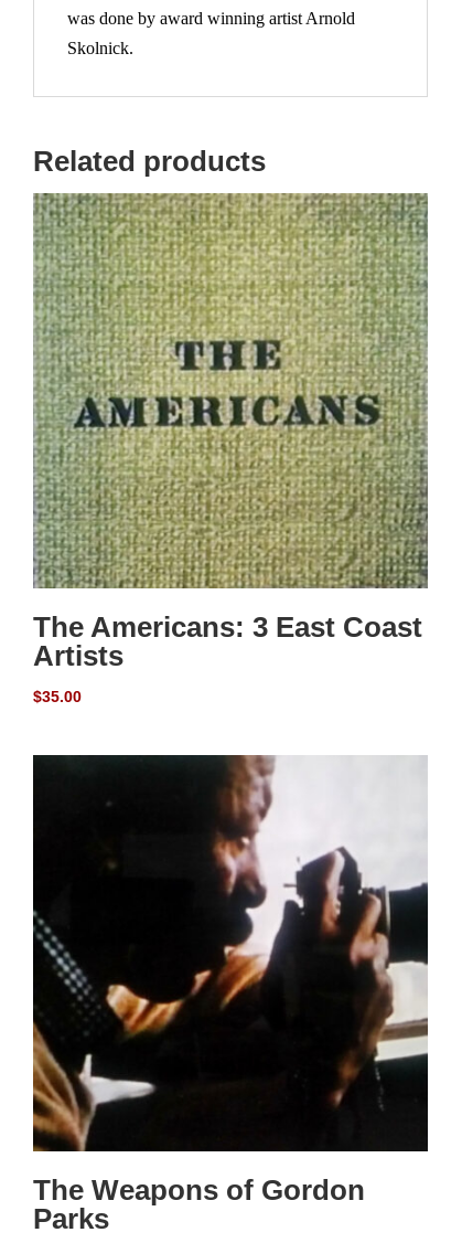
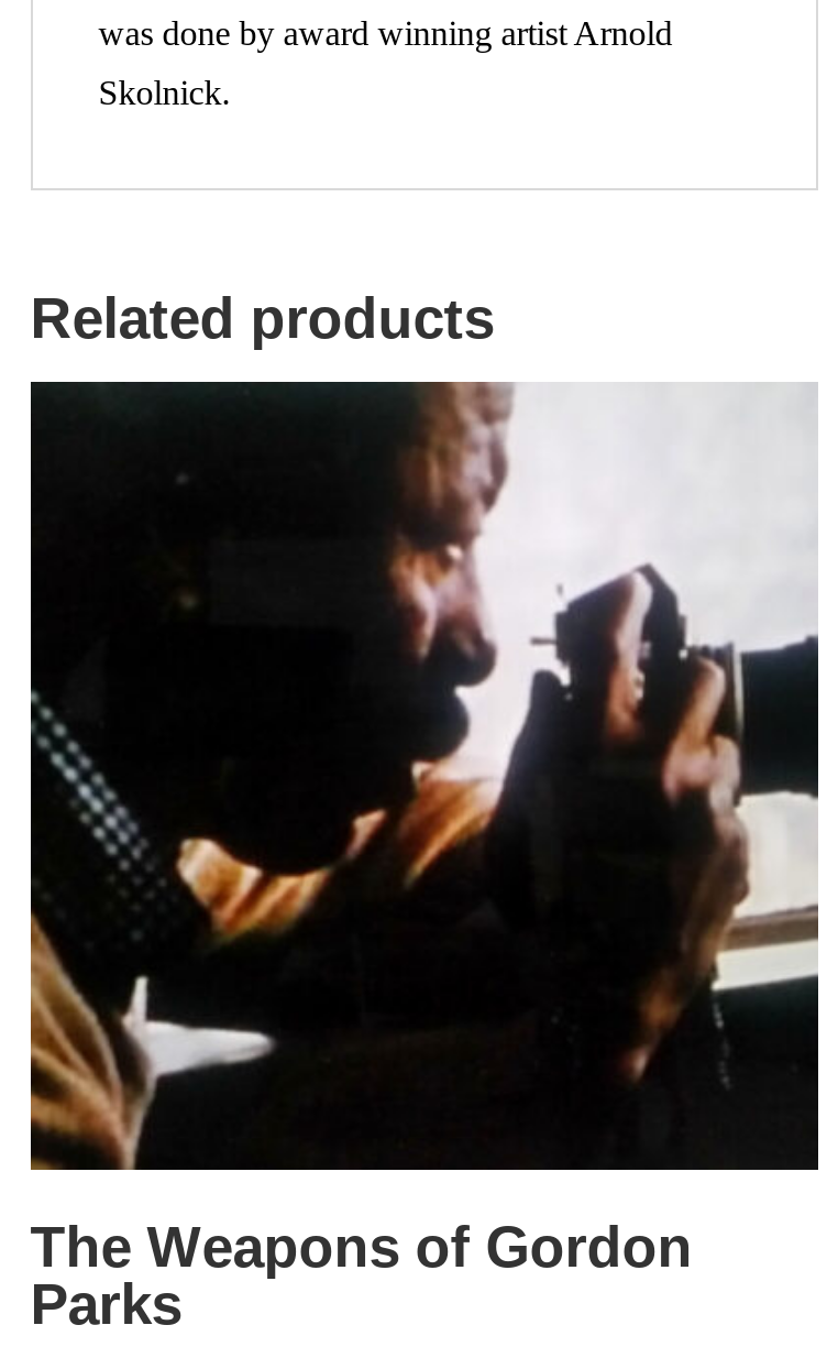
- [image]
- The Americans: 3 East Coast
- Artists
- $35.00
